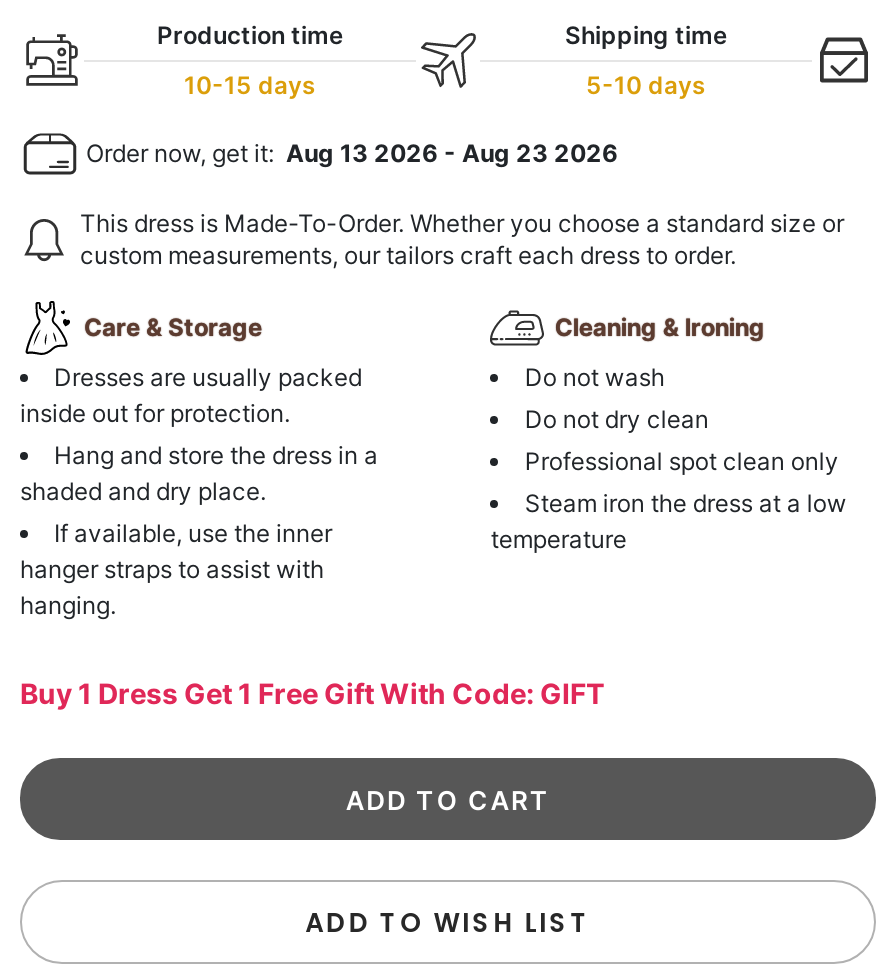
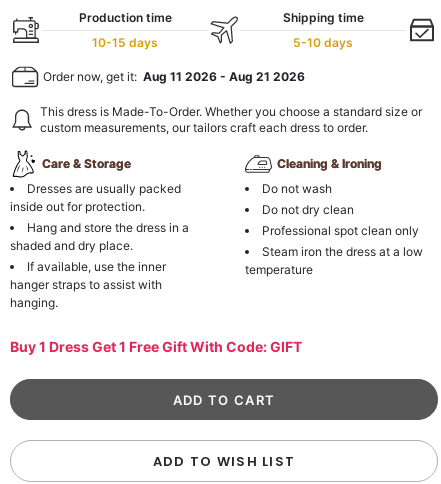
- Order now, get it: Aug 13 2026 - Aug 23 2026
+ Order now, get it: Aug 11 2026 - Aug 21 2026
